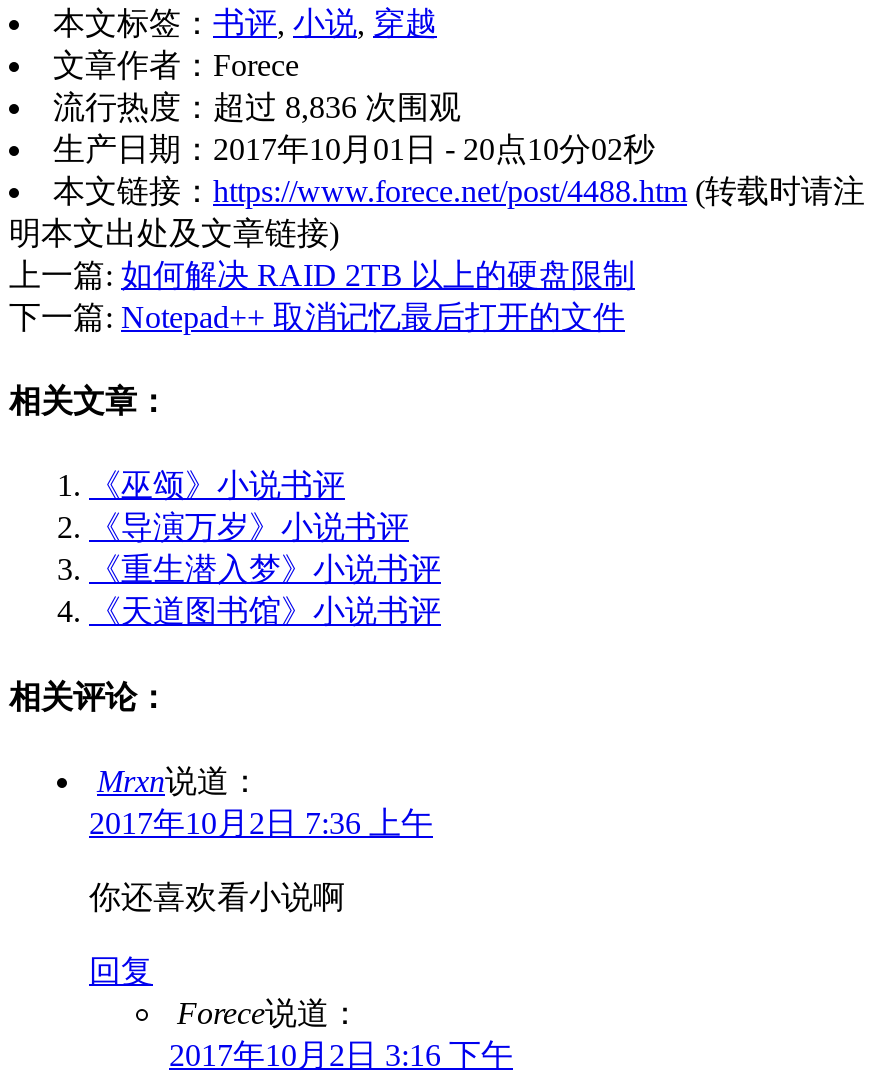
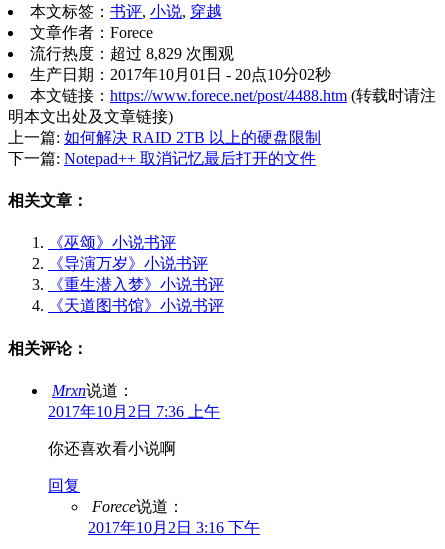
- 流行热度：超过8,836 次围观
+ 流行热度：超过8,829 次围观
